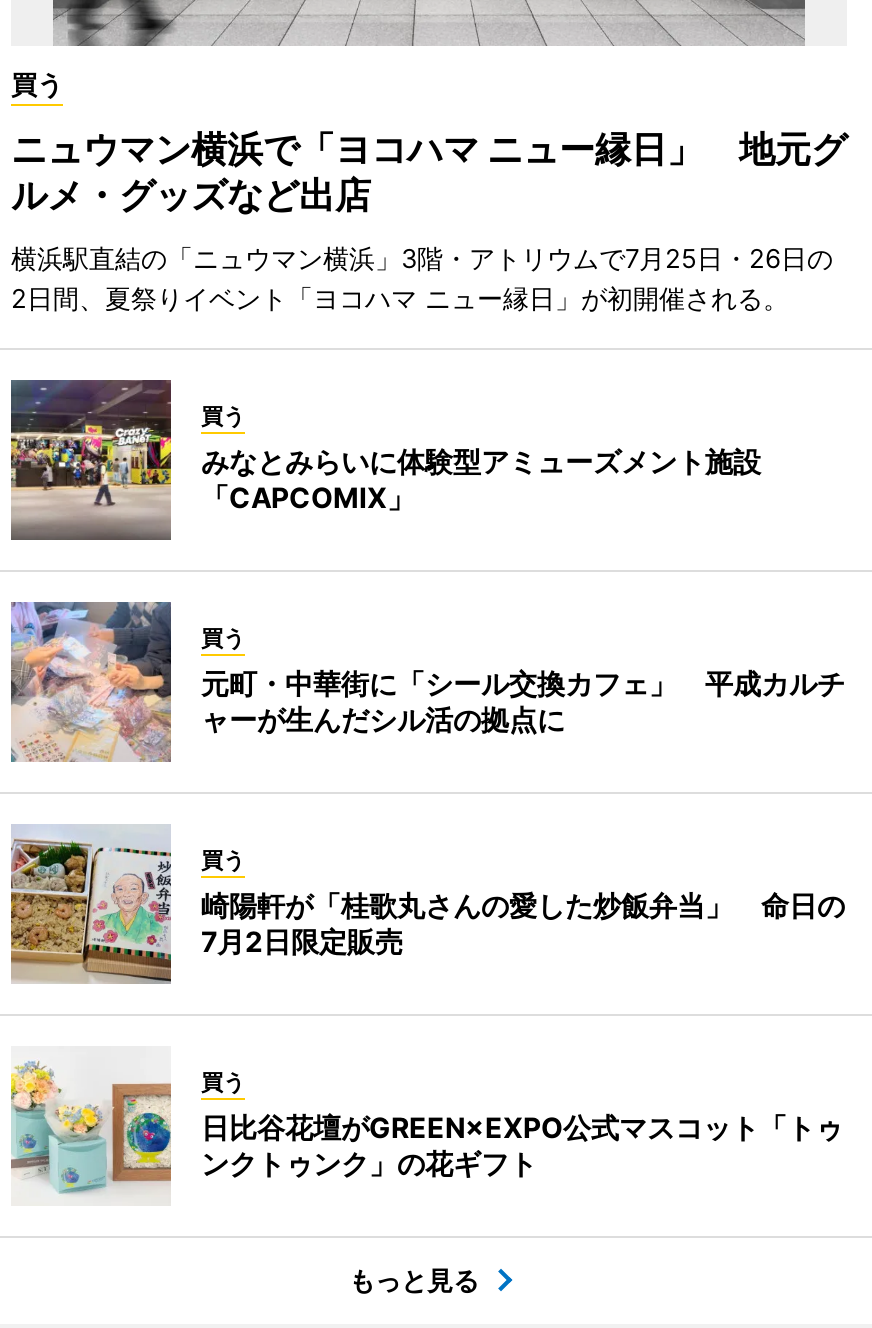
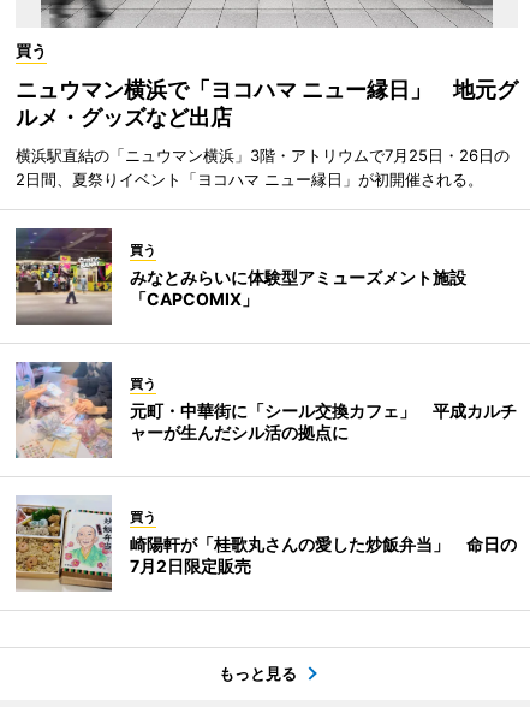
- [image]
- 買う
- 日比谷花壇がGREEN×EXPO公式マスコット「トゥ
- ンクトゥンク」の花ギフト
